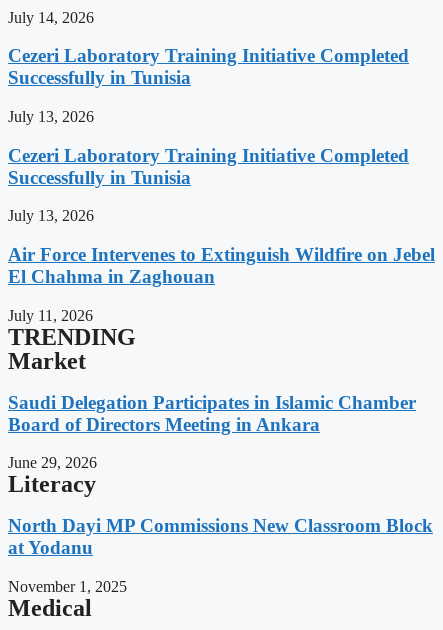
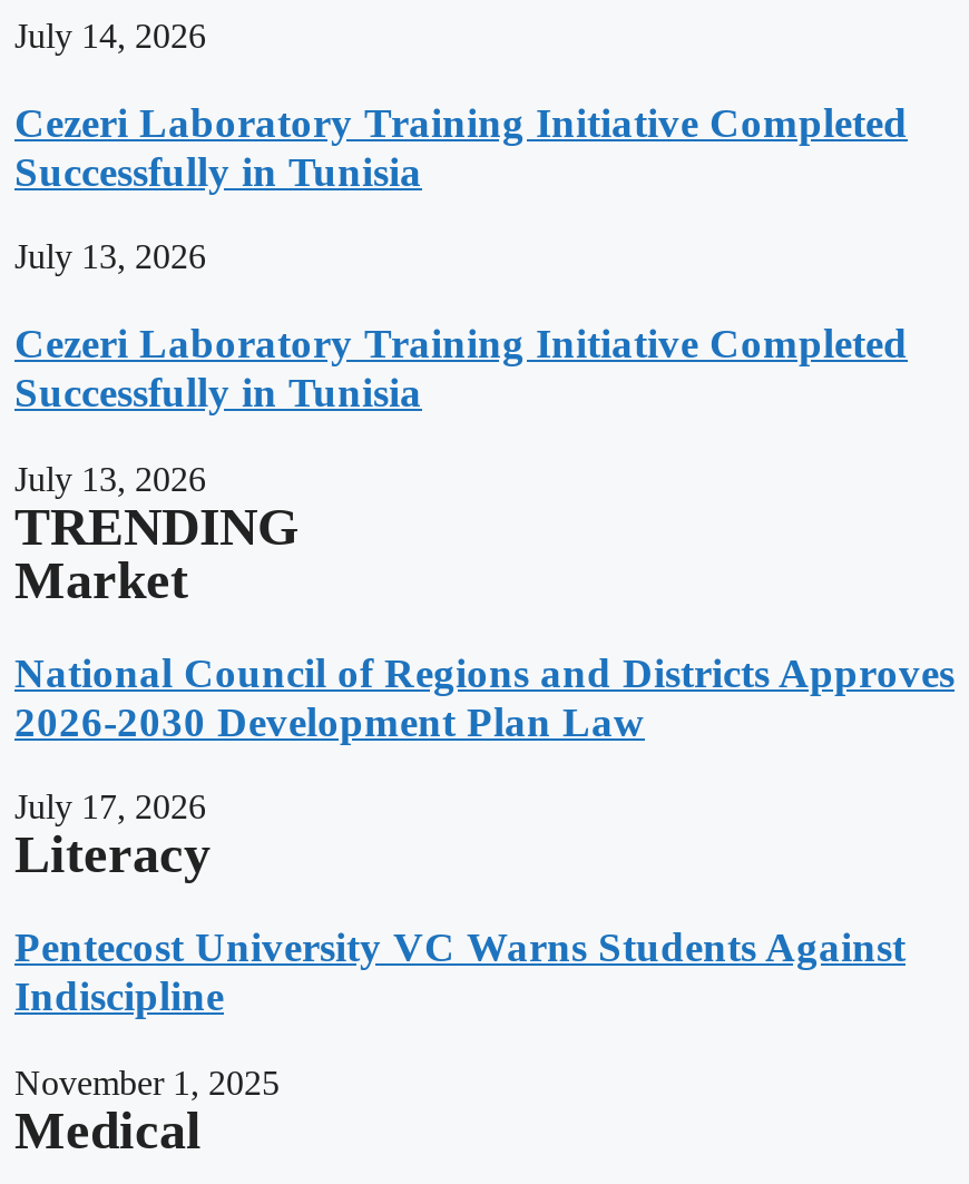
- Air Force Intervenes to Extinguish Wildfire on Jebel
- El Chahma in Zaghouan
- July 11, 2026

- Saudi Delegation Participates in Islamic Chamber
- Board of Directors Meeting in Ankara
+ National Council of Regions and Districts Approves
+ 2026-2030 Development Plan Law

- June 29, 2026
+ July 17, 2026

- North Dayi MP Commissions New Classroom Block
- at Yodanu
+ Pentecost University VC Warns Students Against
+ Indiscipline
